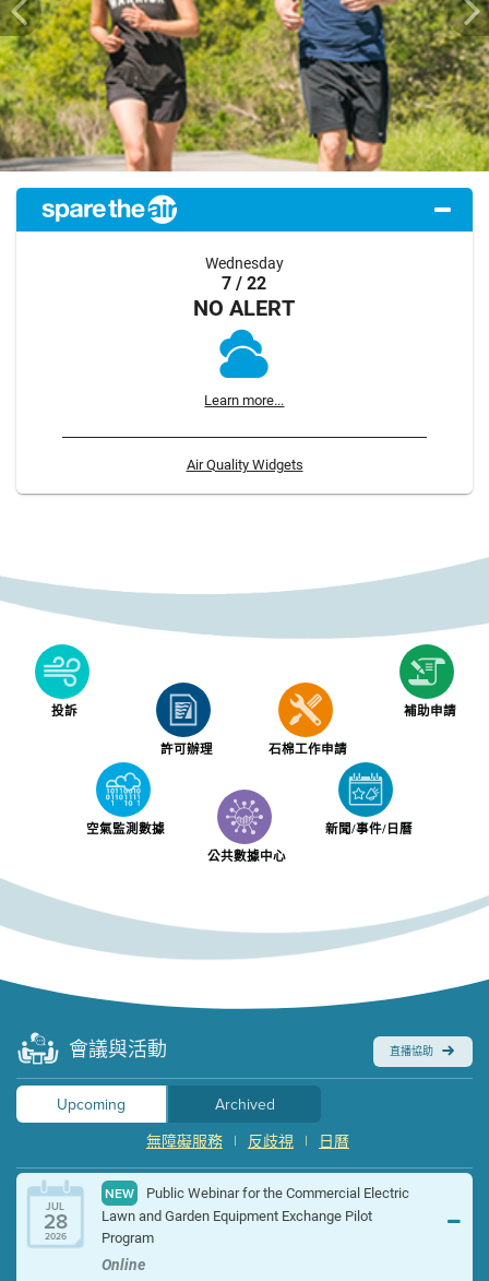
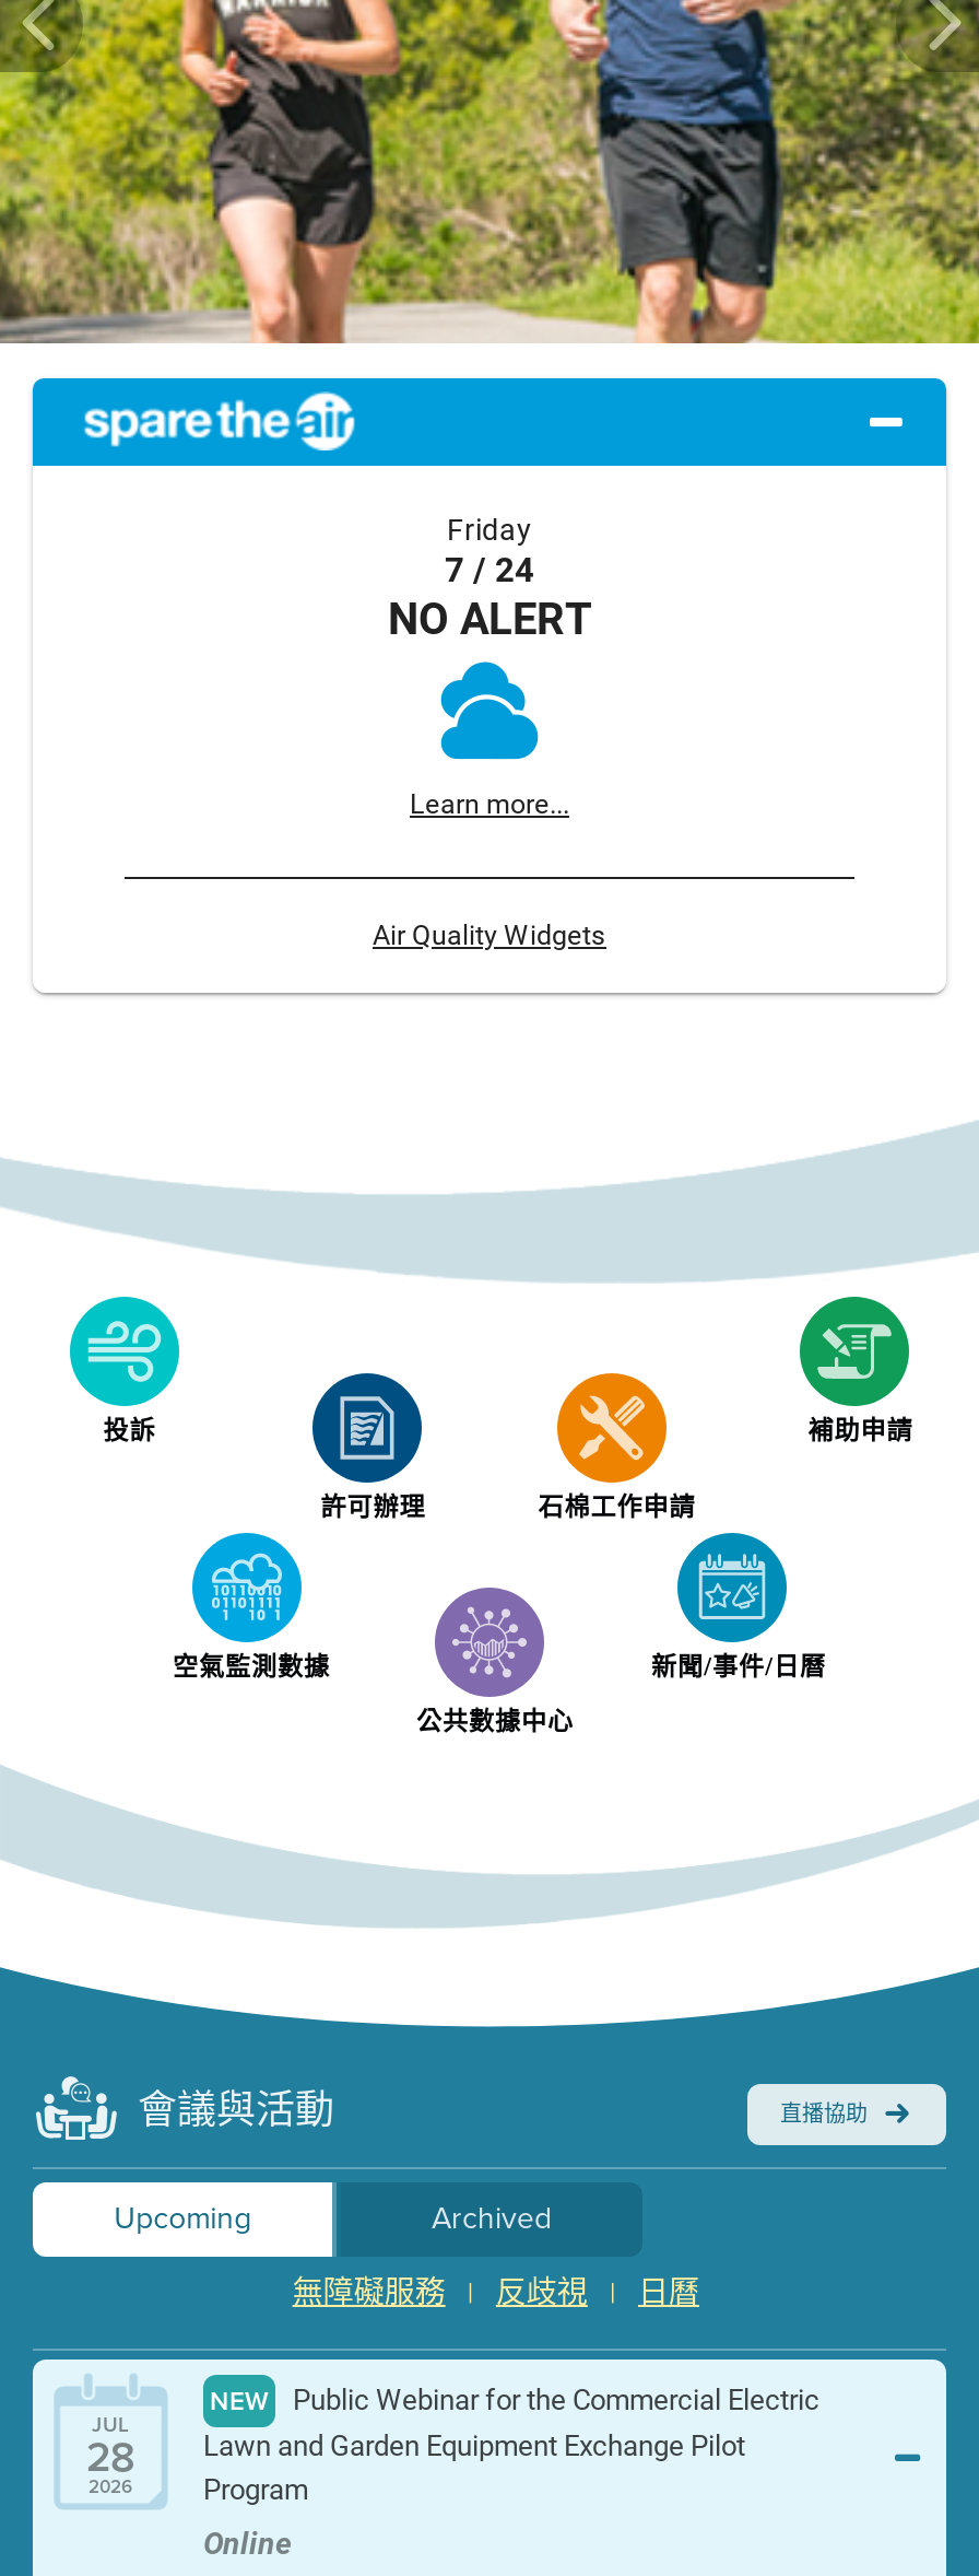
- Wednesday
- 7 / 22
+ Friday
+ 7 / 24
